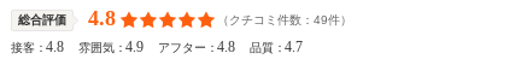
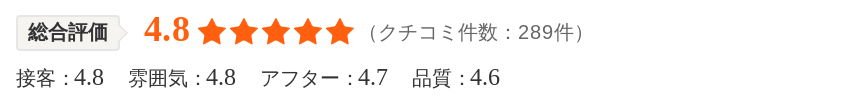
- （クチコミ件数：49件）
+ （クチコミ件数：289件）

- 雰囲気：4.9
+ 雰囲気：4.8

- アフター：4.8
+ アフター：4.7

- 品質：4.7
+ 品質：4.6
